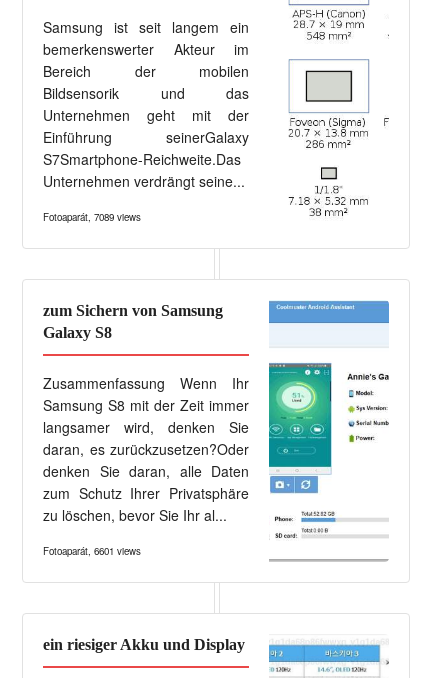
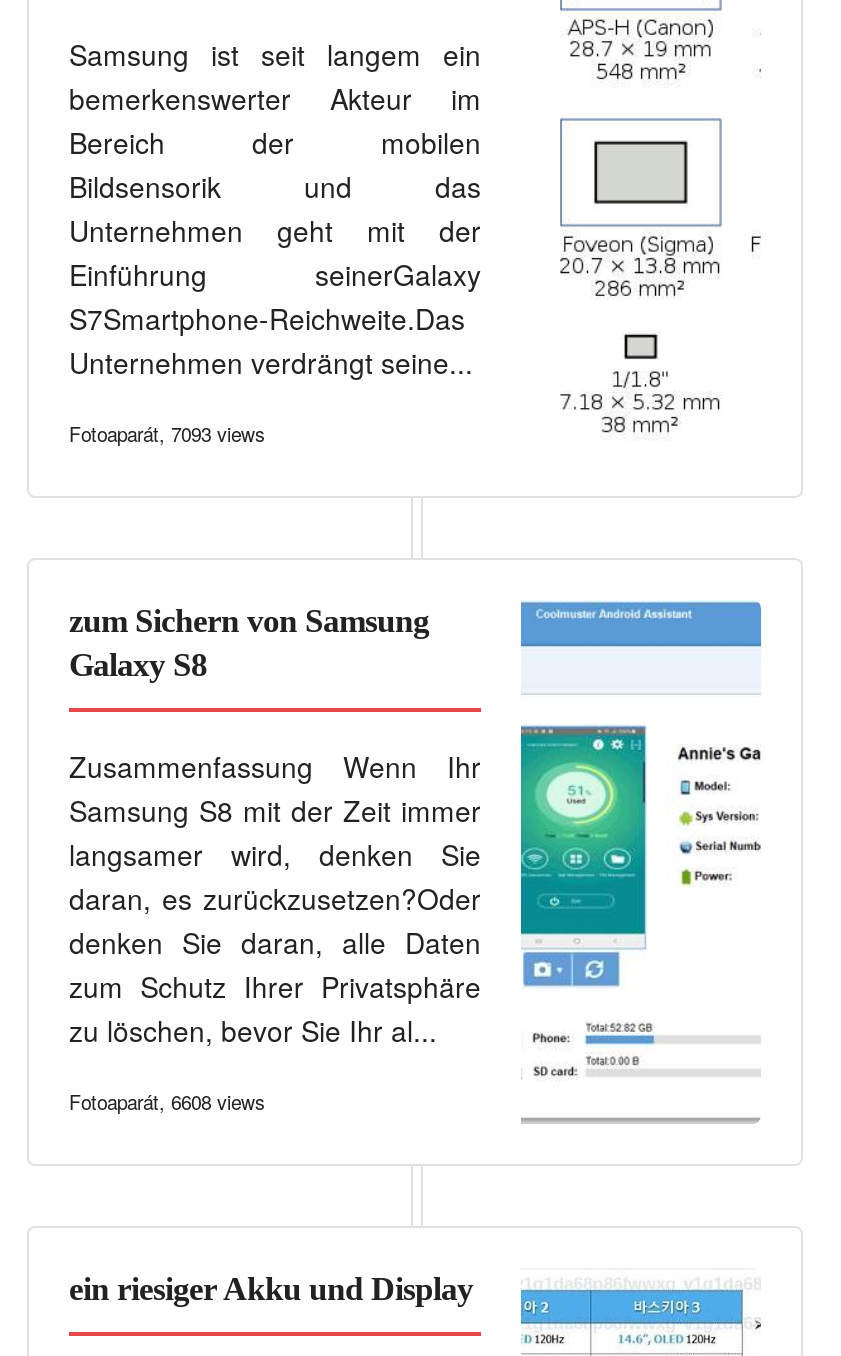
- Fotoaparát, 7089 views
+ Fotoaparát, 7093 views

- Fotoaparát, 6601 views
+ Fotoaparát, 6608 views
